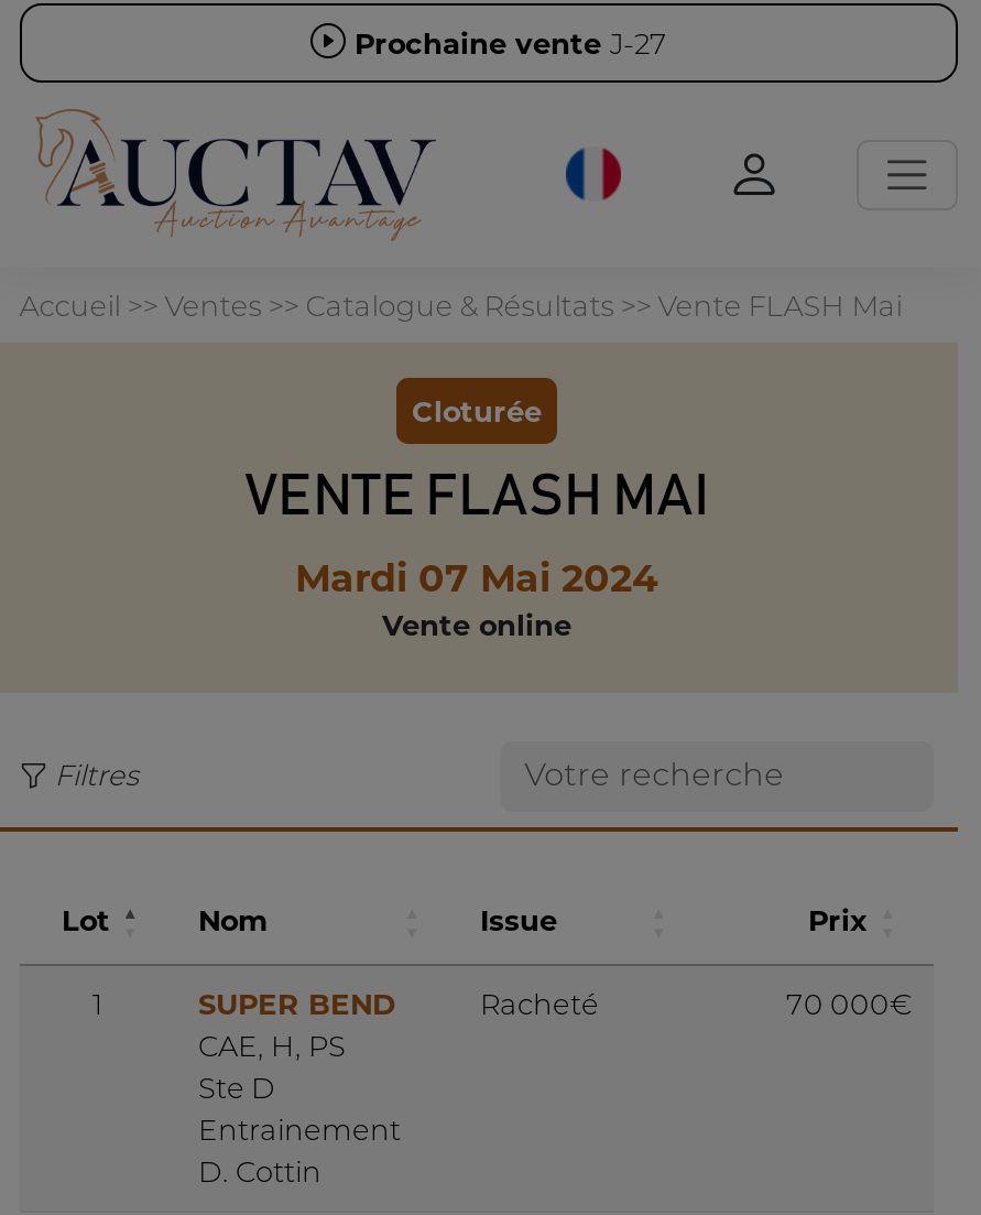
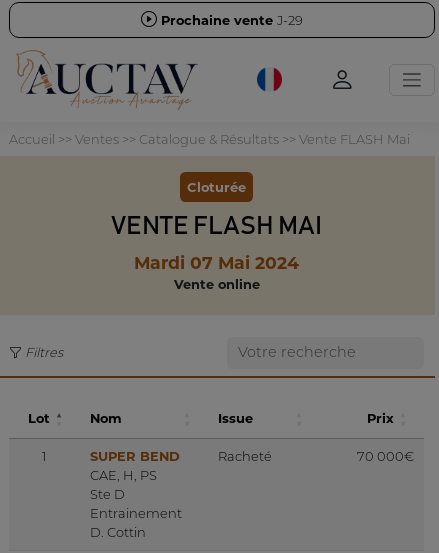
- Prochaine vente J-27
+ Prochaine vente J-29
